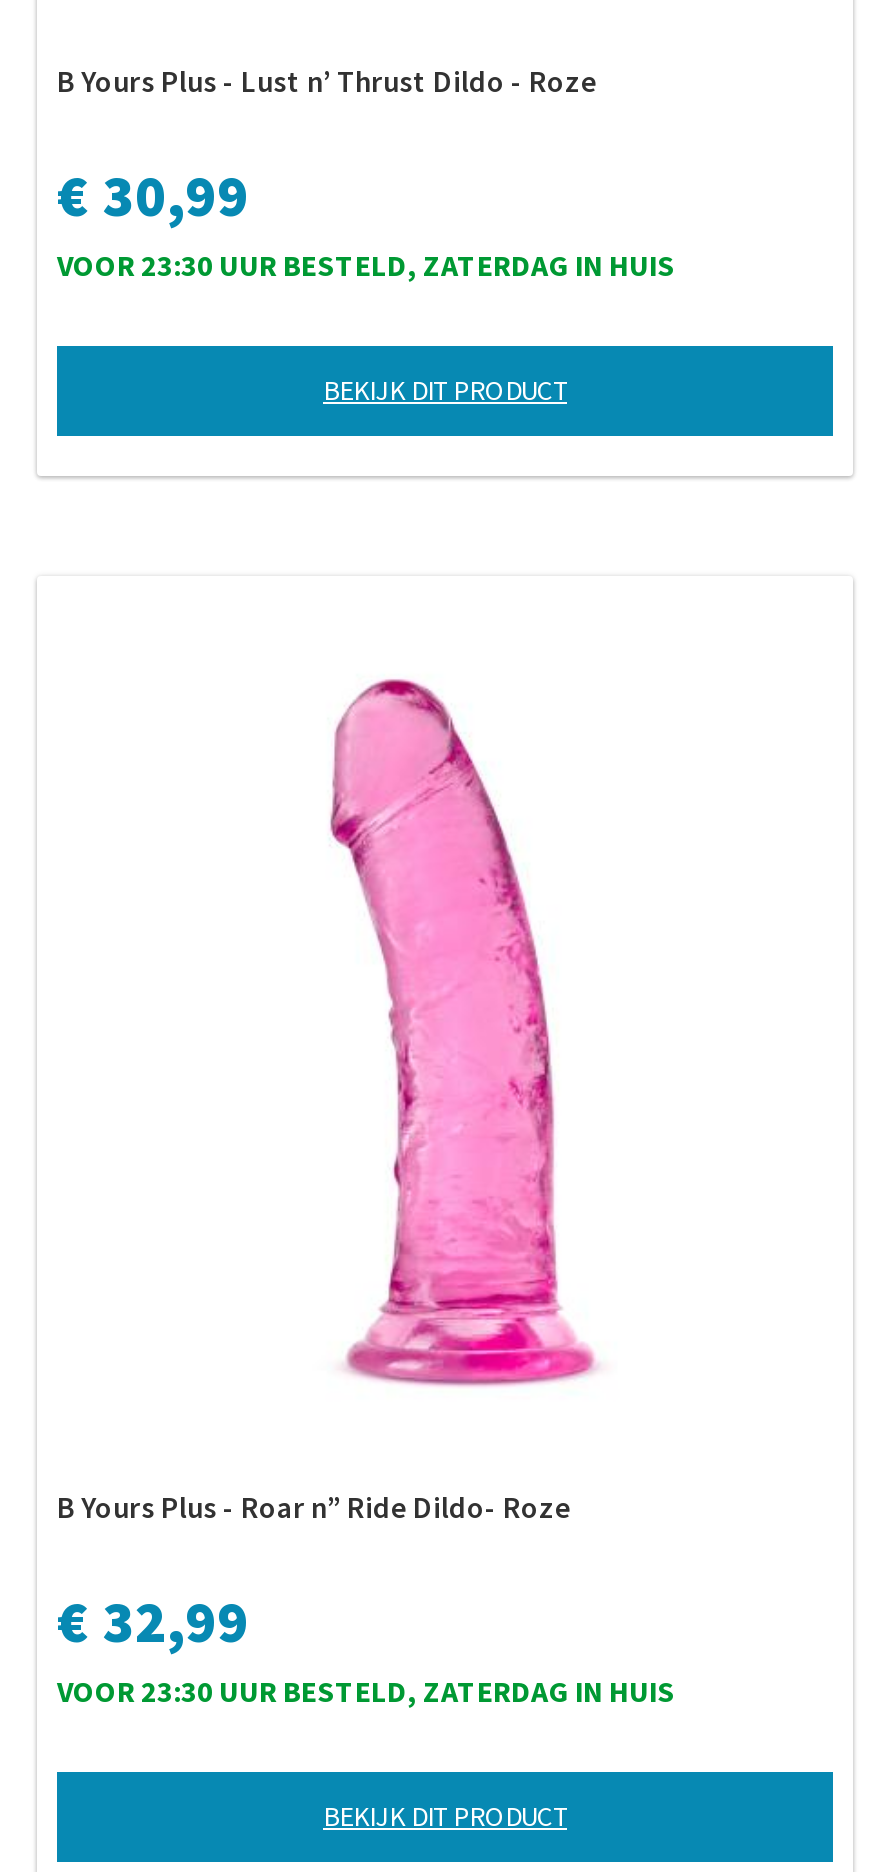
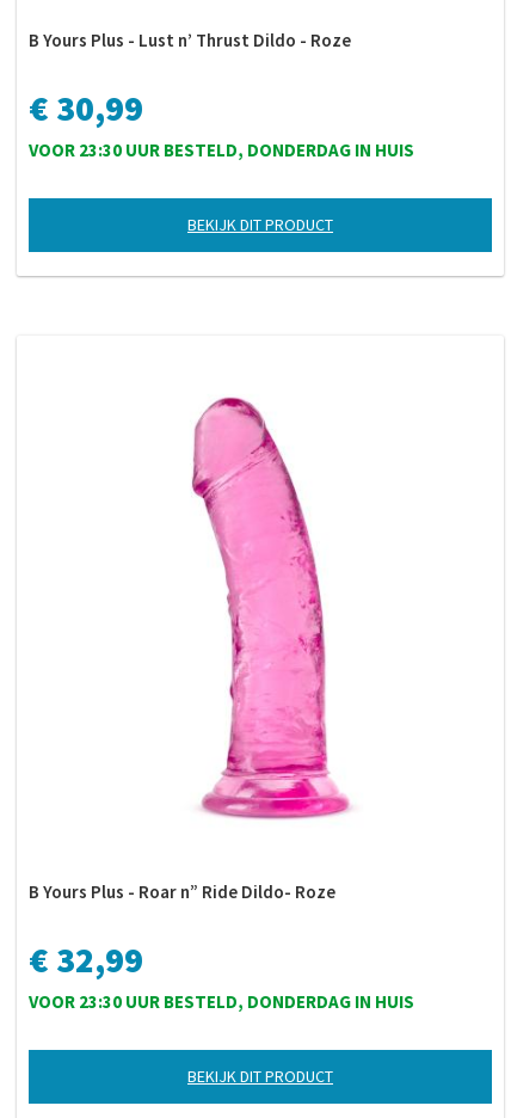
- VOOR 23:30 UUR BESTELD, ZATERDAG IN HUIS
+ VOOR 23:30 UUR BESTELD, DONDERDAG IN HUIS

- VOOR 23:30 UUR BESTELD, ZATERDAG IN HUIS
+ VOOR 23:30 UUR BESTELD, DONDERDAG IN HUIS
